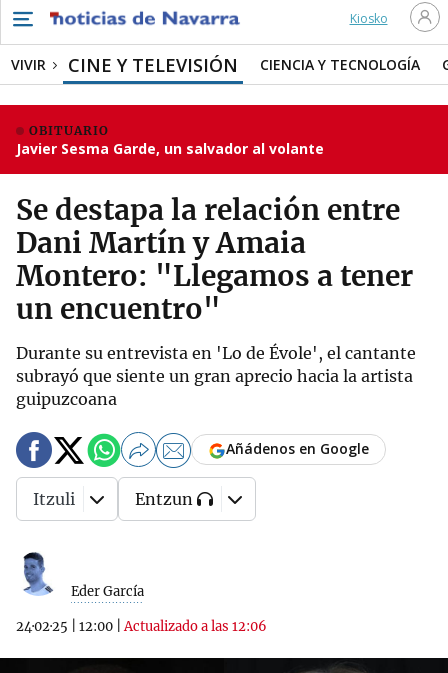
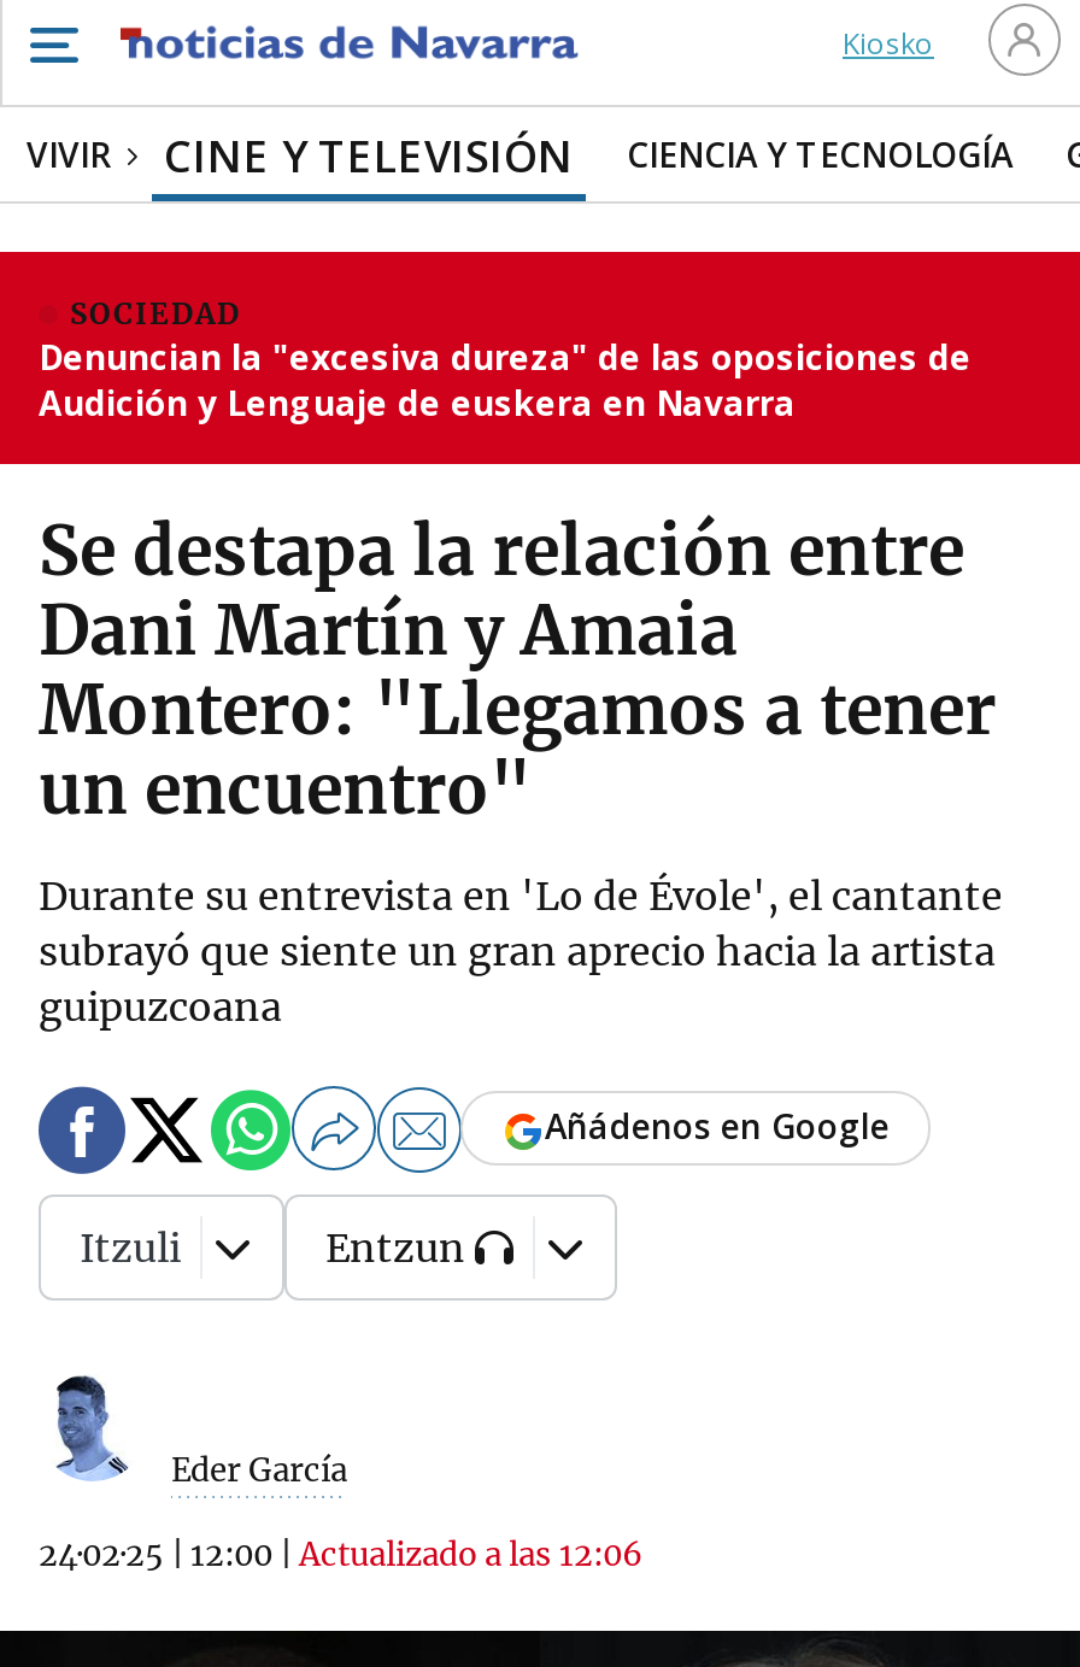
- OBITUARIO
- Javier Sesma Garde, un salvador al volante
+ SOCIEDAD
+ Denuncian la "excesiva dureza" de las oposiciones de
+ Audición y Lenguaje de euskera en Navarra
